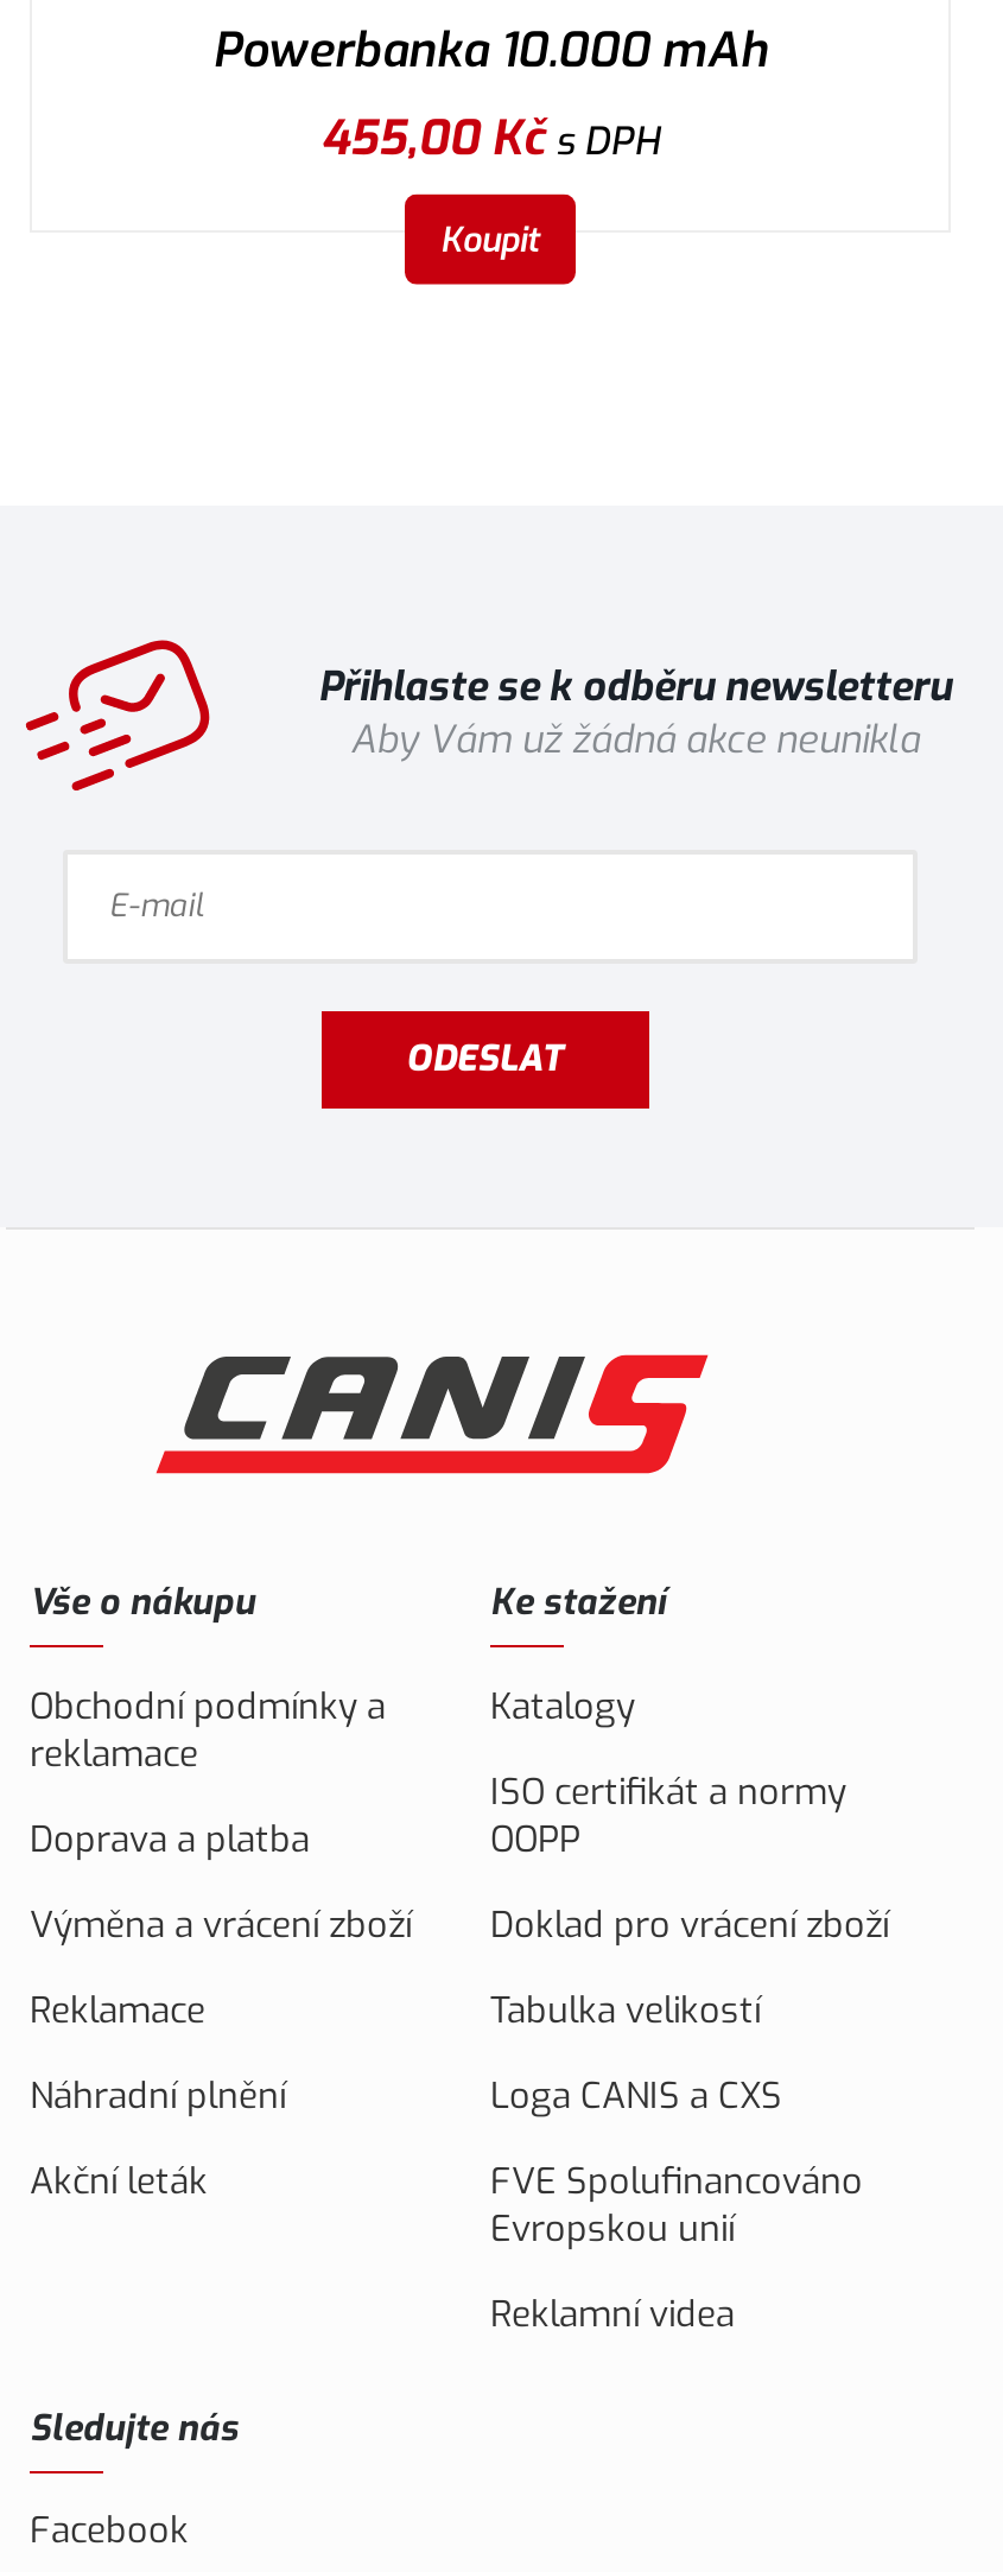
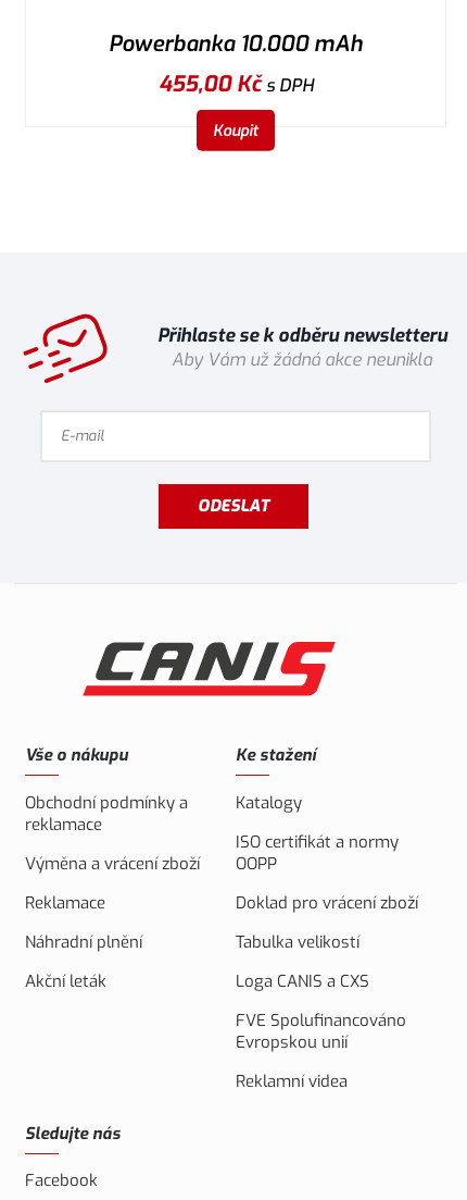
- Doprava a platba

moved up: Výměna a vrácení zboží | Reklamace | Náhradní plnění | Akční leták
